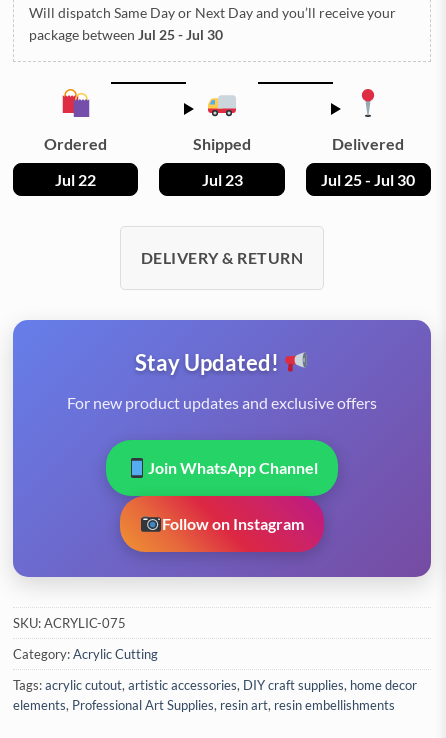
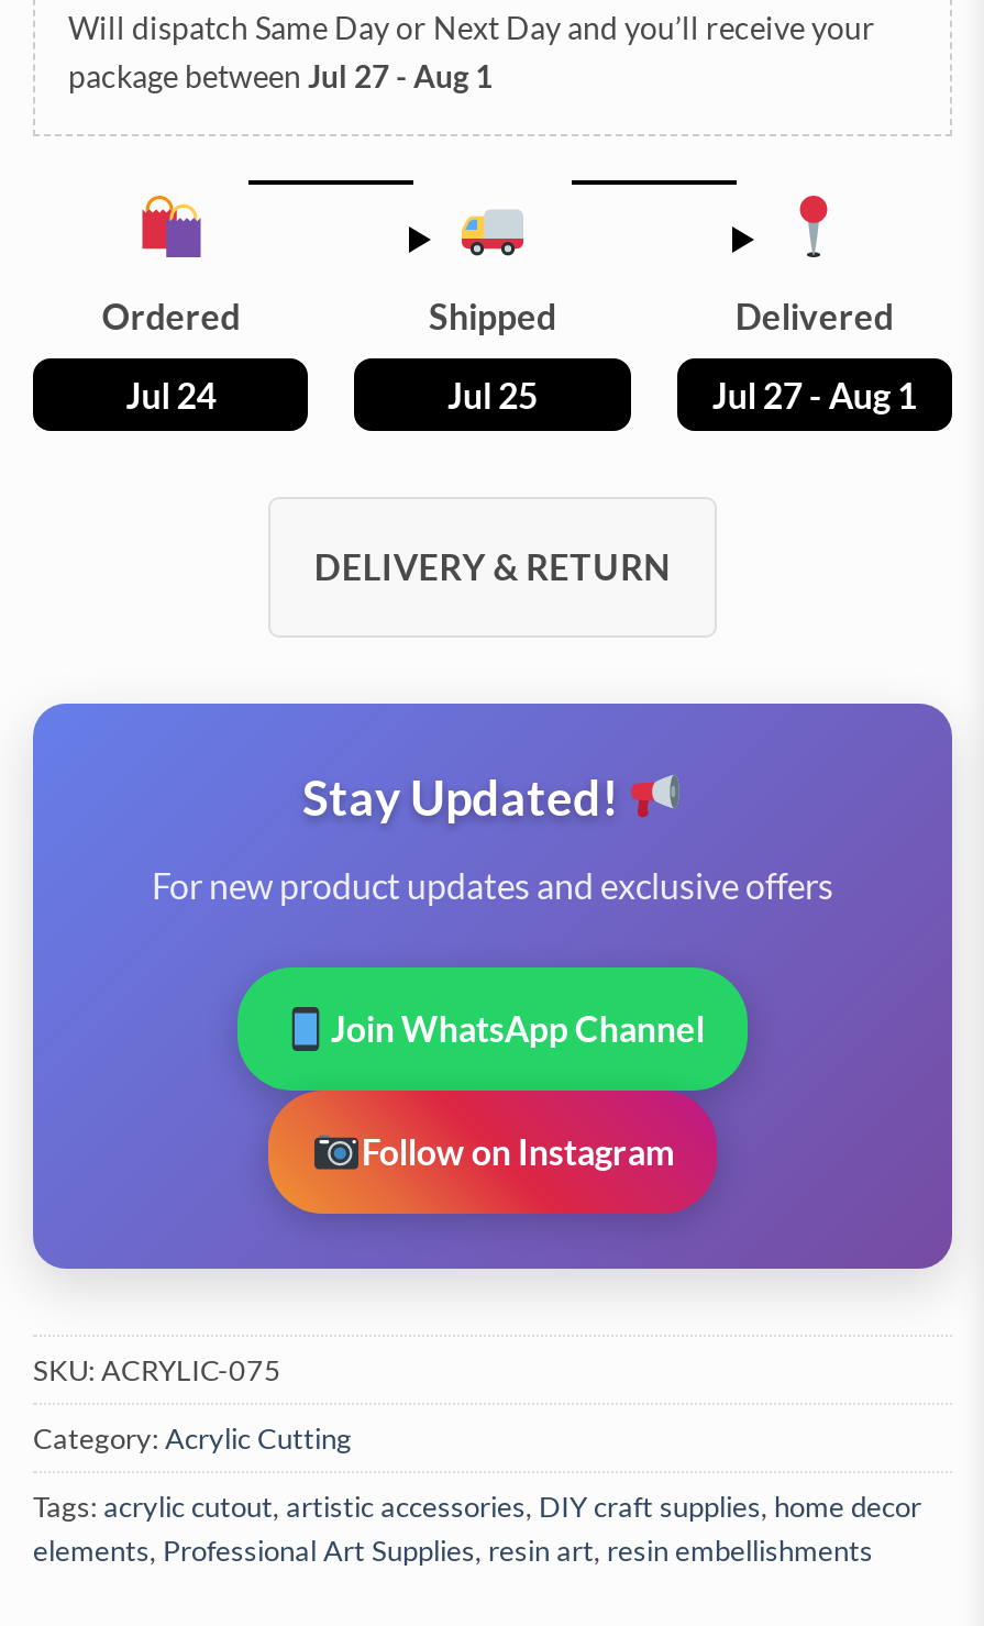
- package between Jul 25 - Jul 30
+ package between Jul 27 - Aug 1

- Jul 22
+ Jul 24

- Jul 23
+ Jul 25

- Jul 25 - Jul 30
+ Jul 27 - Aug 1
